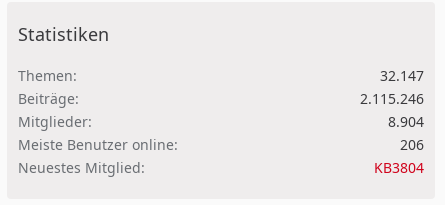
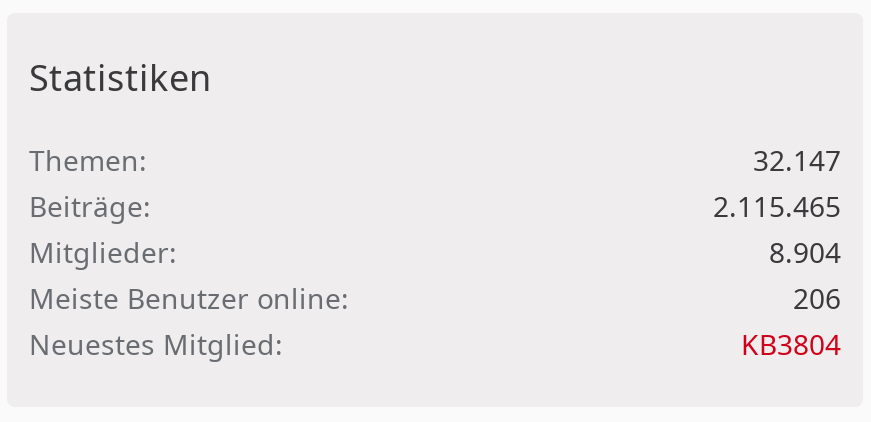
- 2.115.246
+ 2.115.465
